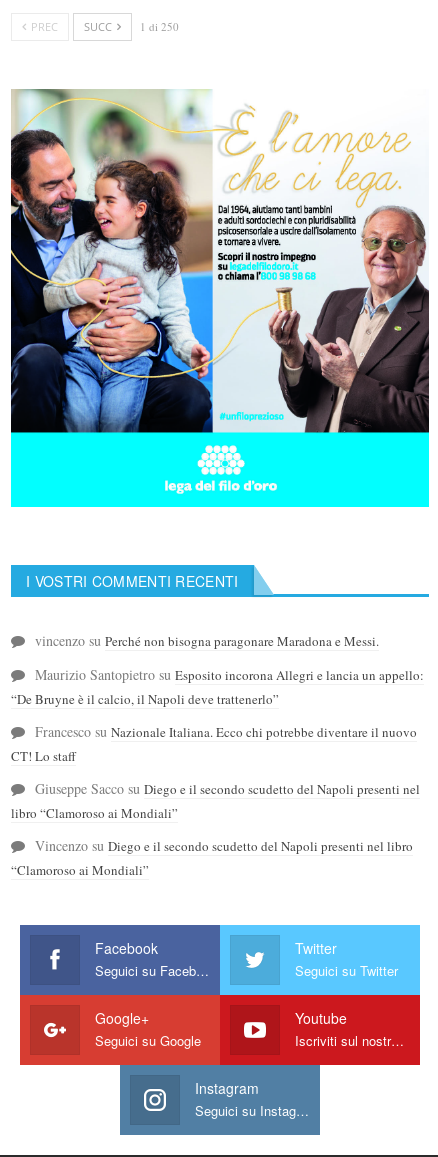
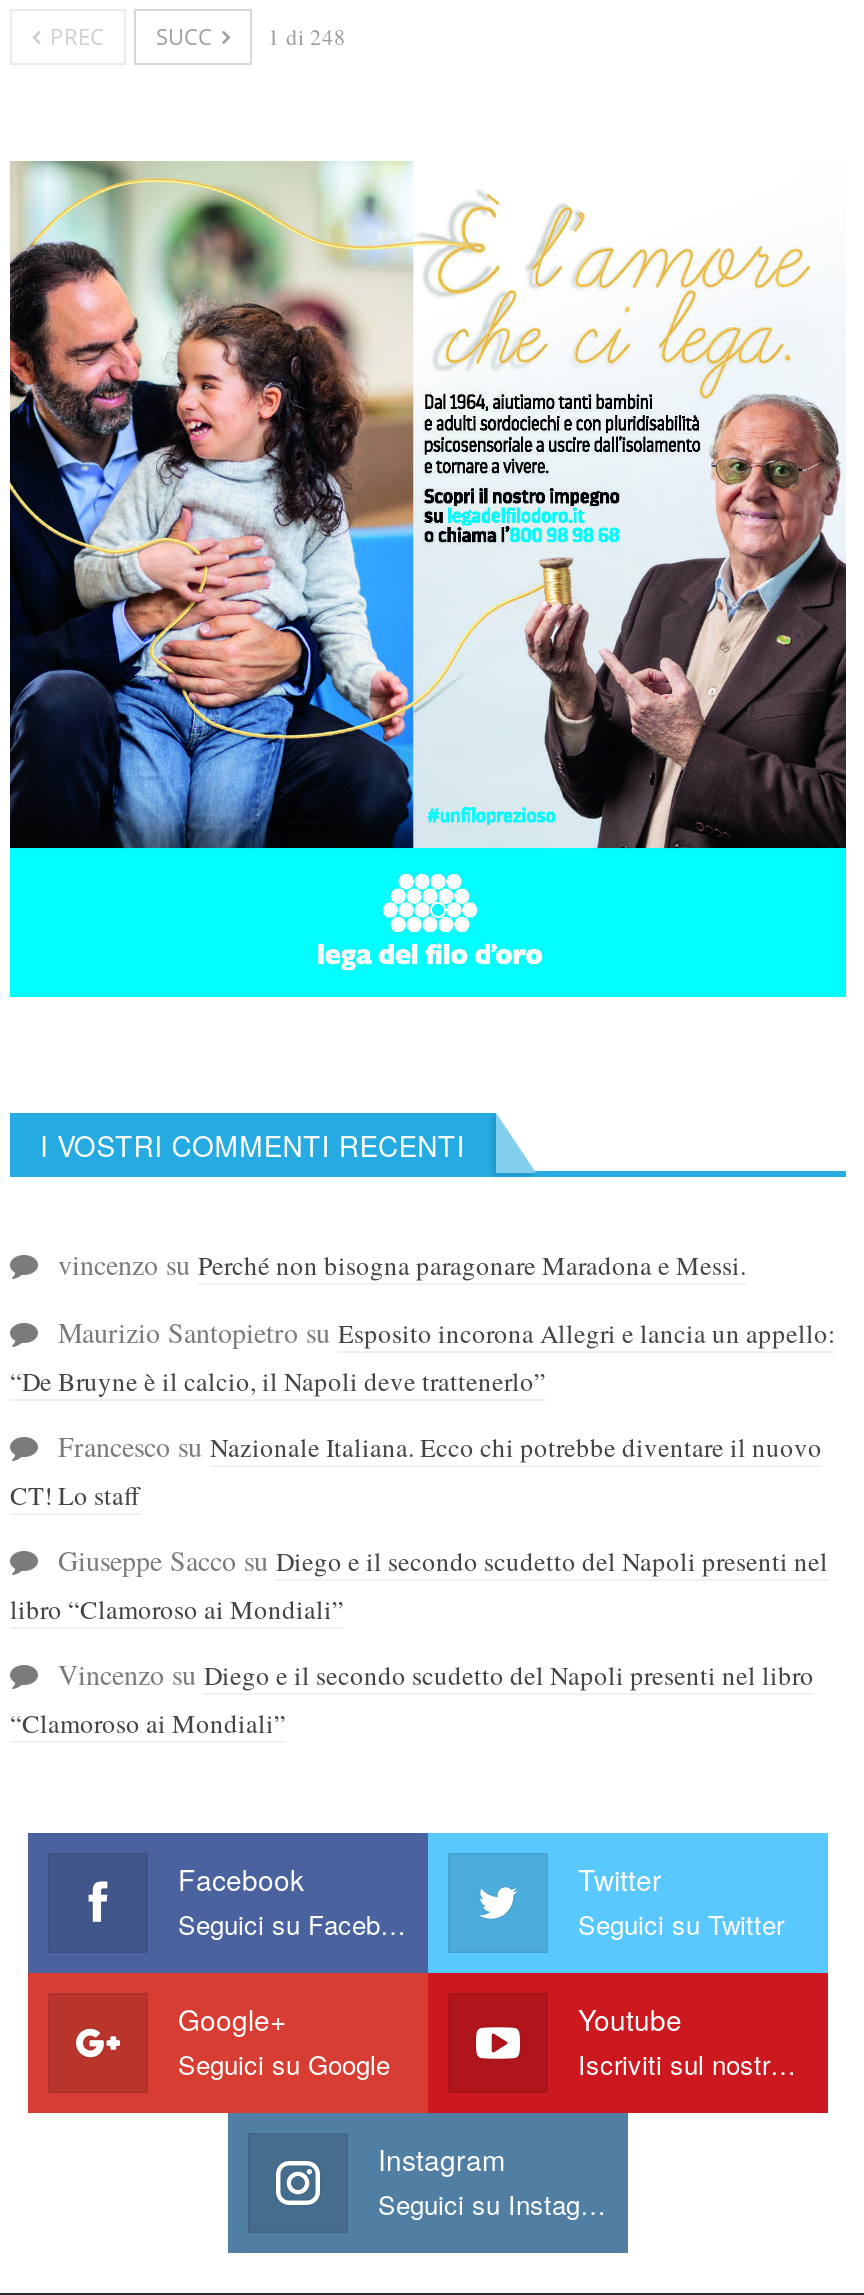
- PREC SUCC 1 di 250
+ PREC SUCC 1 di 248
